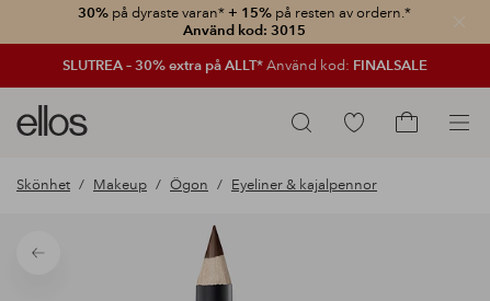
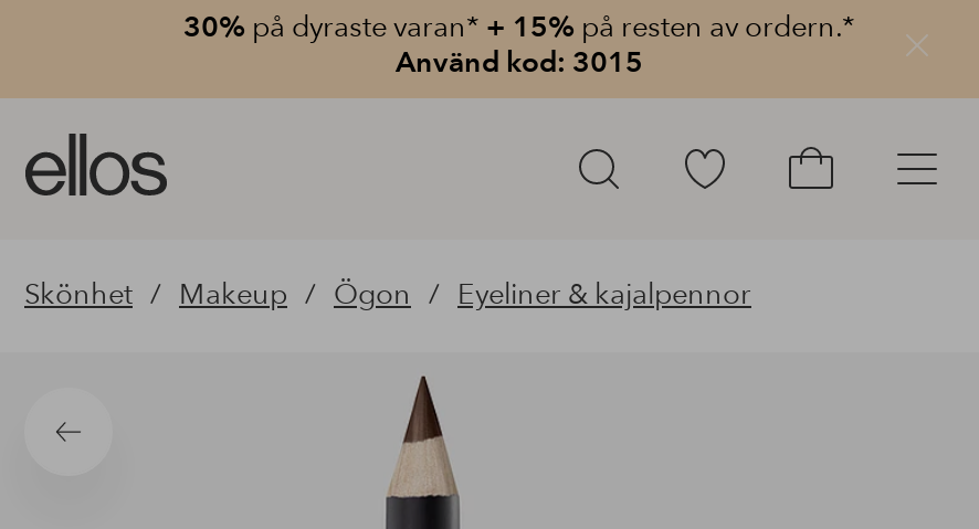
- SLUTREA – 30% extra på ALLT* Använd kod: FINALSALE
